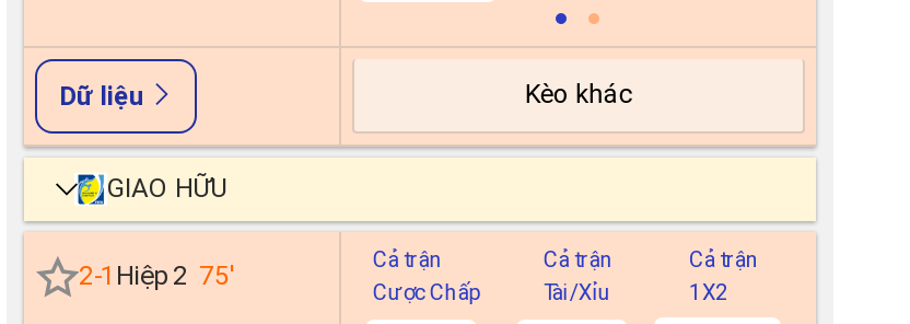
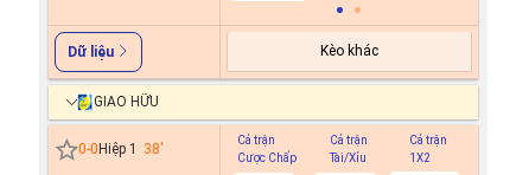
- 2-1 Hiệp 2 75'
+ 0-0 Hiệp 1 38'
